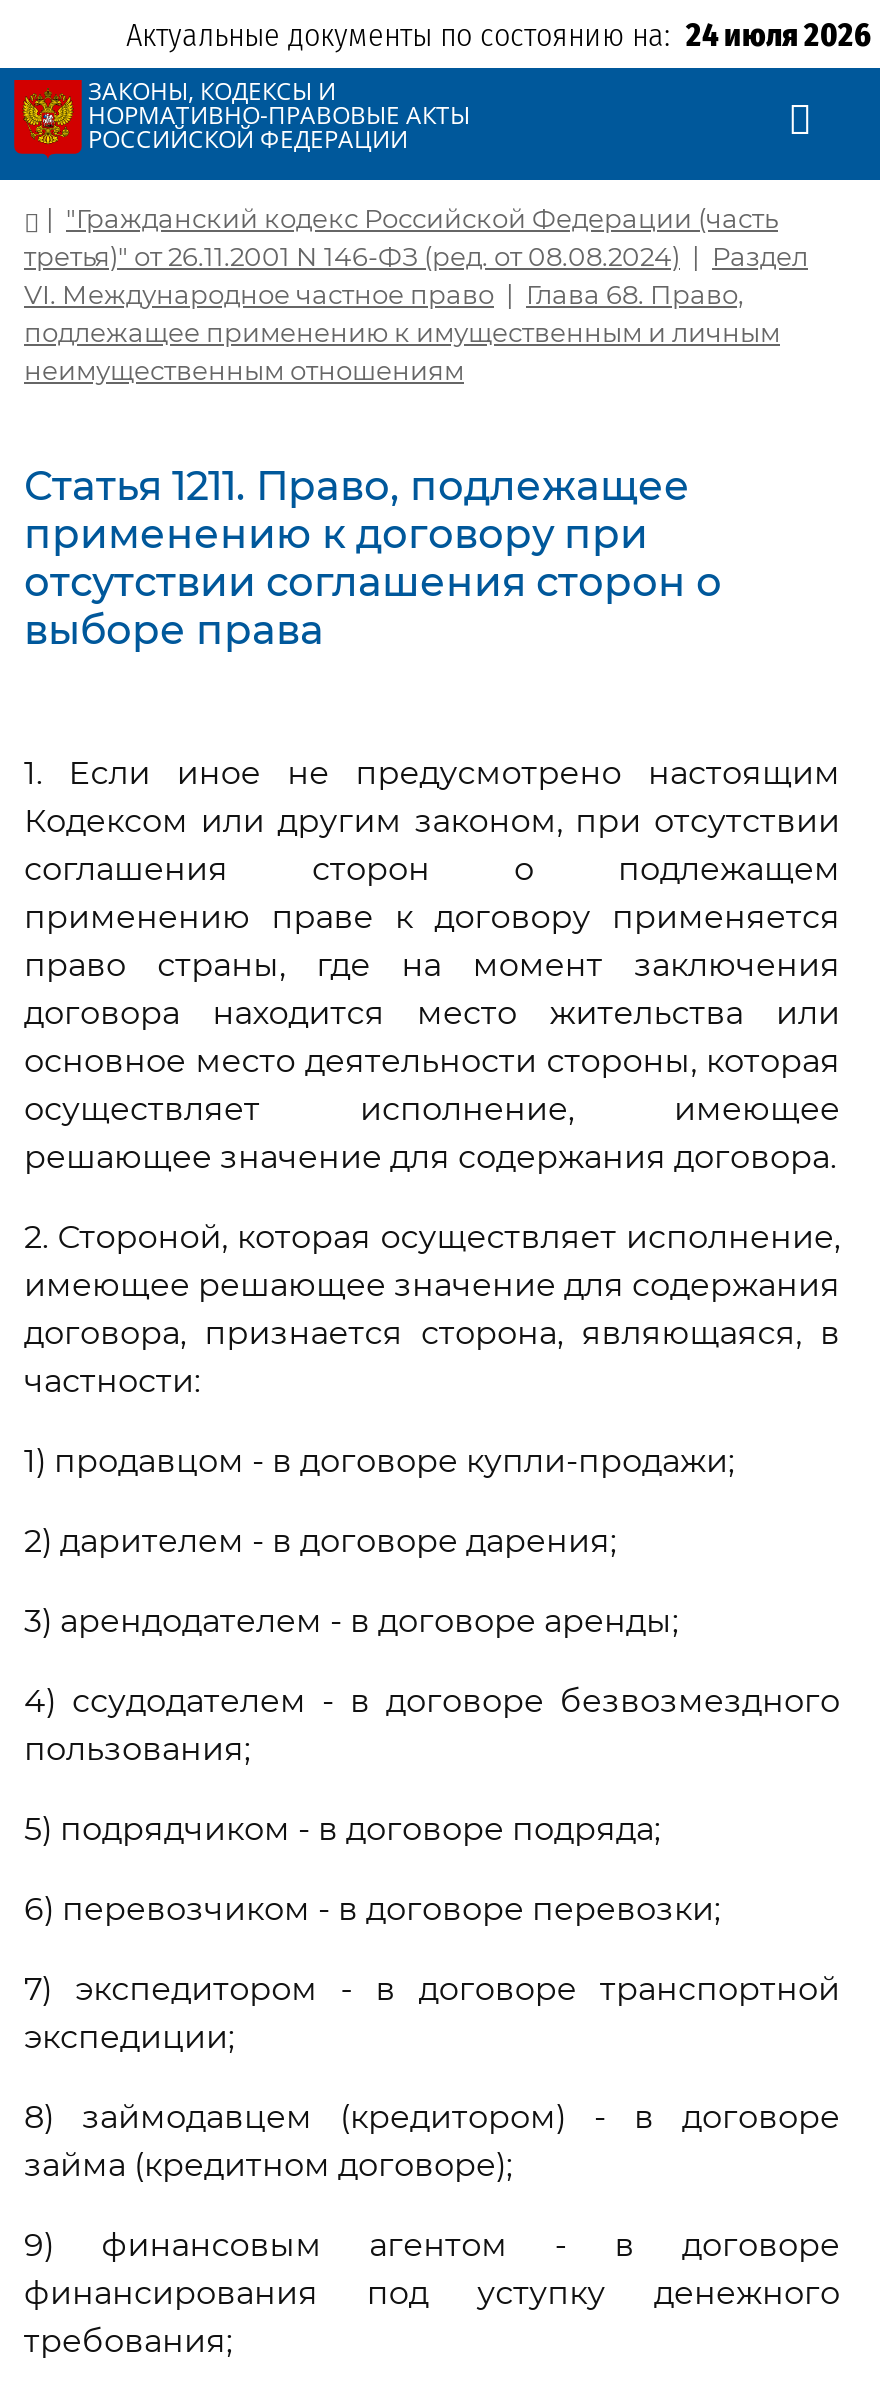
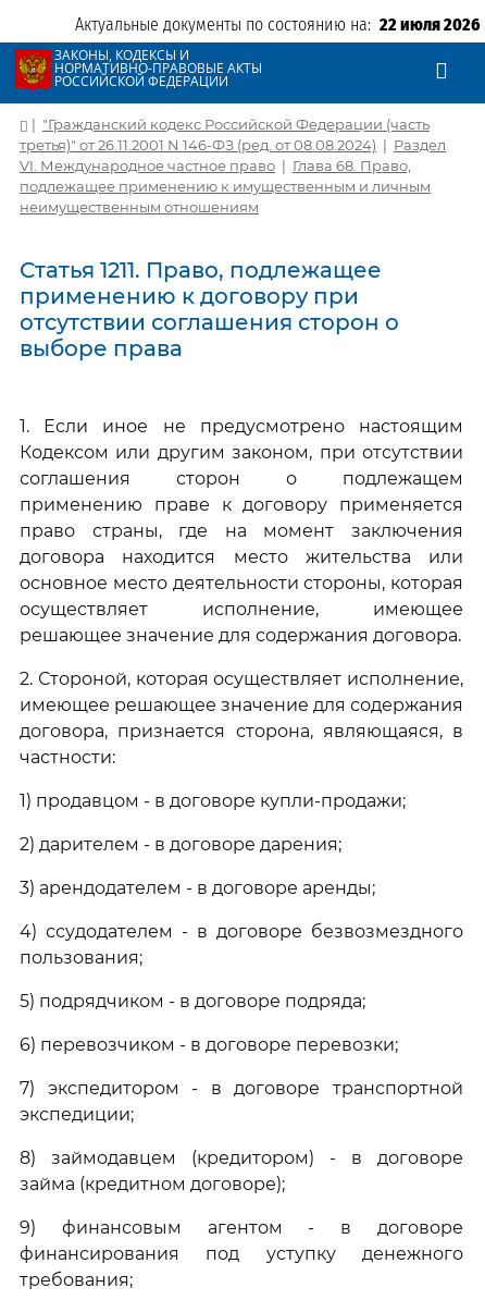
- Актуальные документы по состоянию на: 24 июля 2026
+ Актуальные документы по состоянию на: 22 июля 2026
